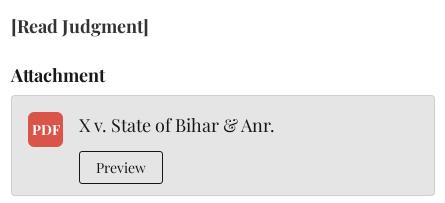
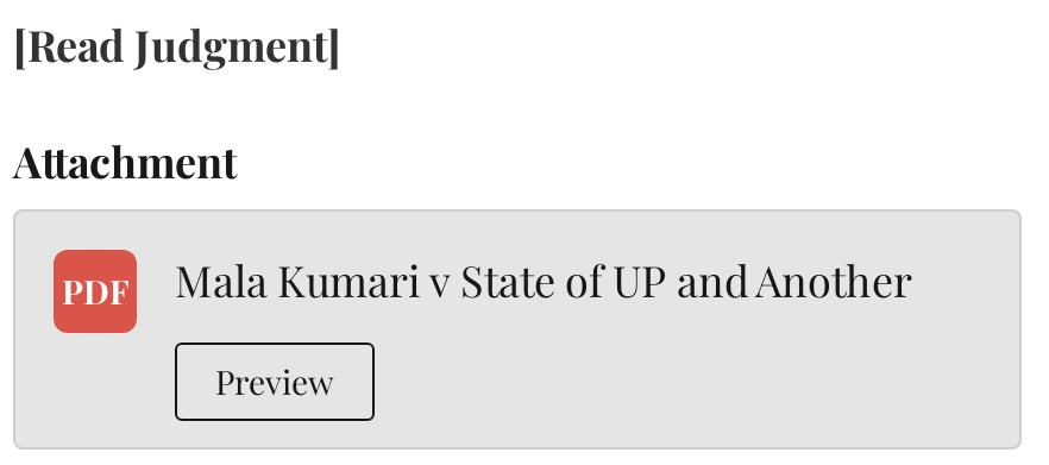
- X v. State of Bihar & Anr.
+ Mala Kumari v State of UP and Another
